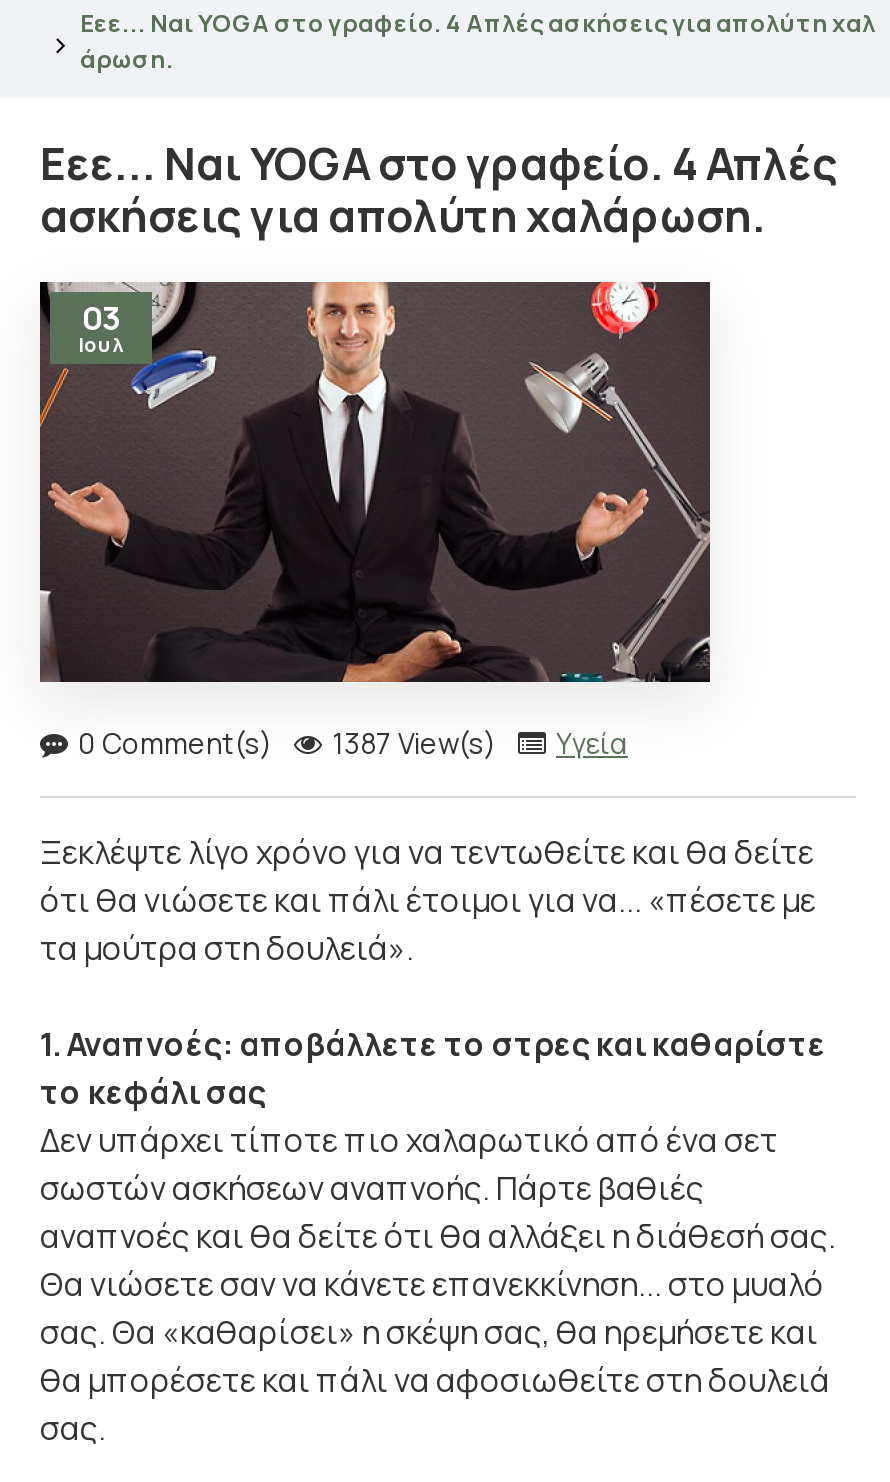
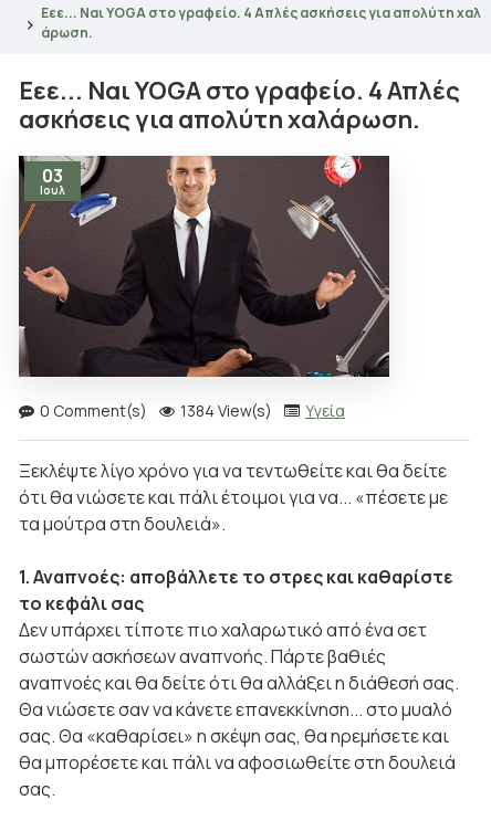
- 0 Comment(s) 1387 View(s) Υγεία
+ 0 Comment(s) 1384 View(s) Υγεία
